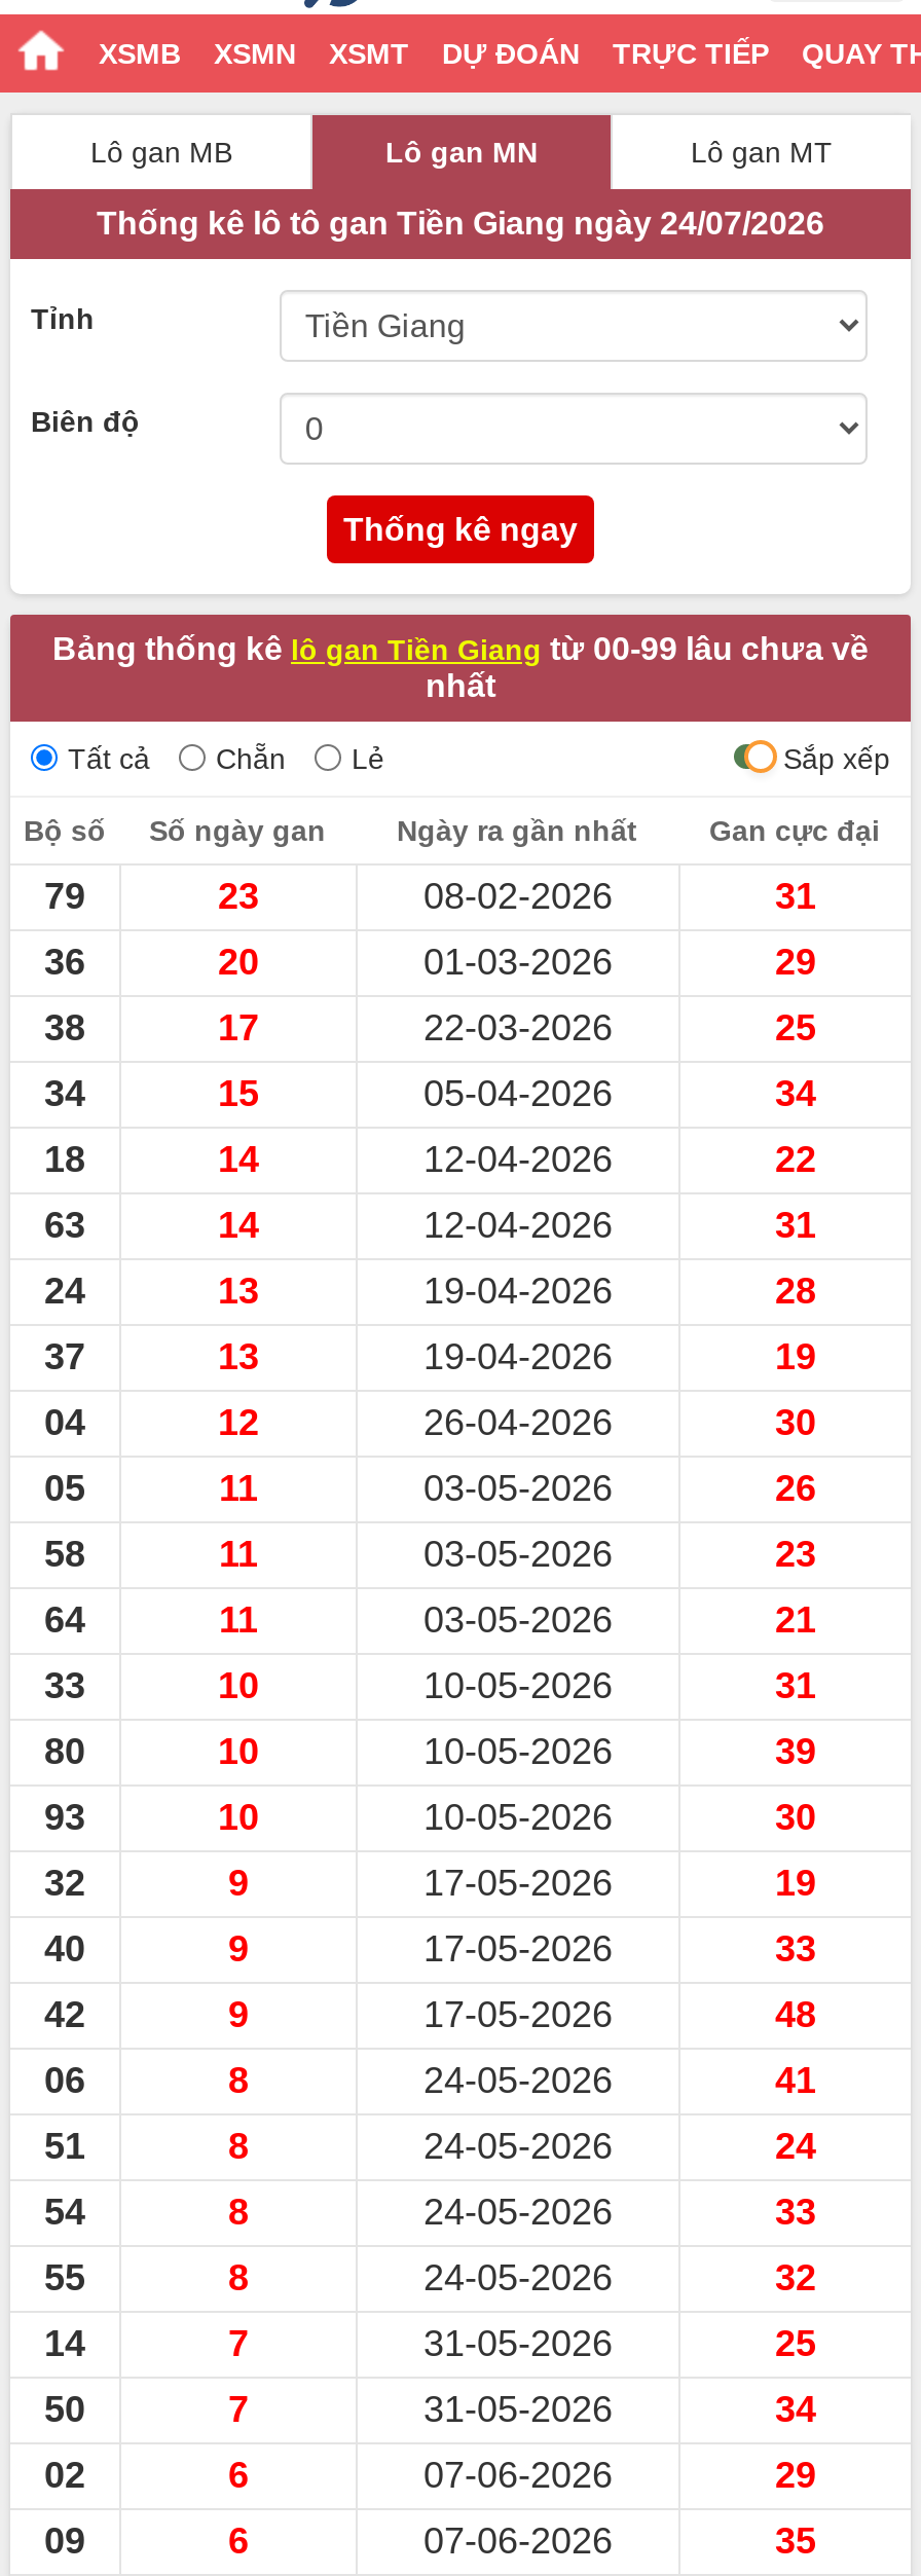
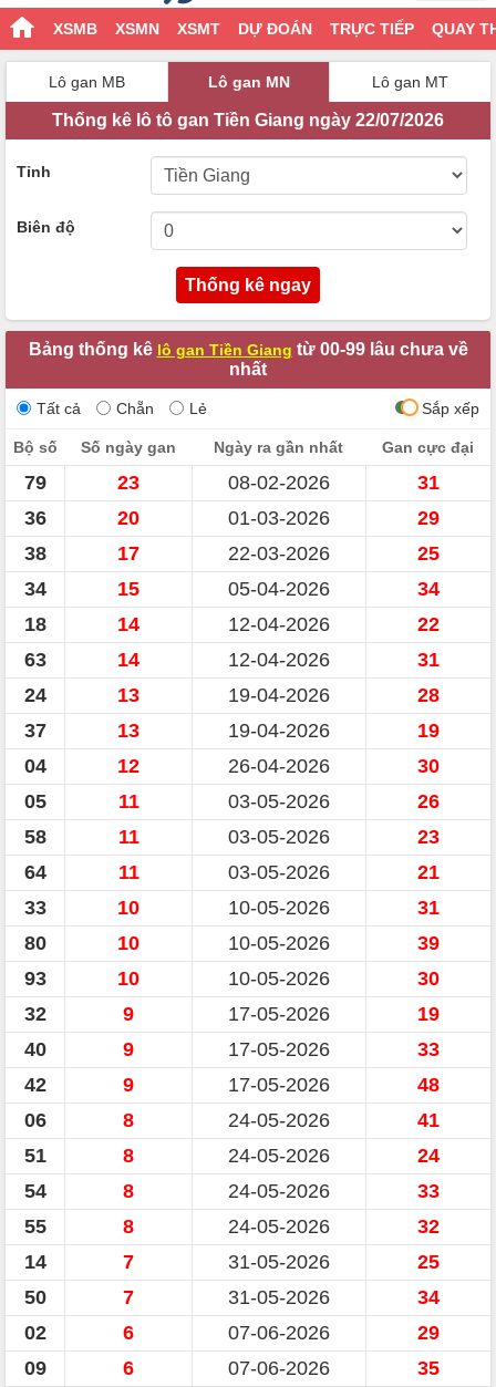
- Thống kê lô tô gan Tiền Giang ngày 24/07/2026
+ Thống kê lô tô gan Tiền Giang ngày 22/07/2026
